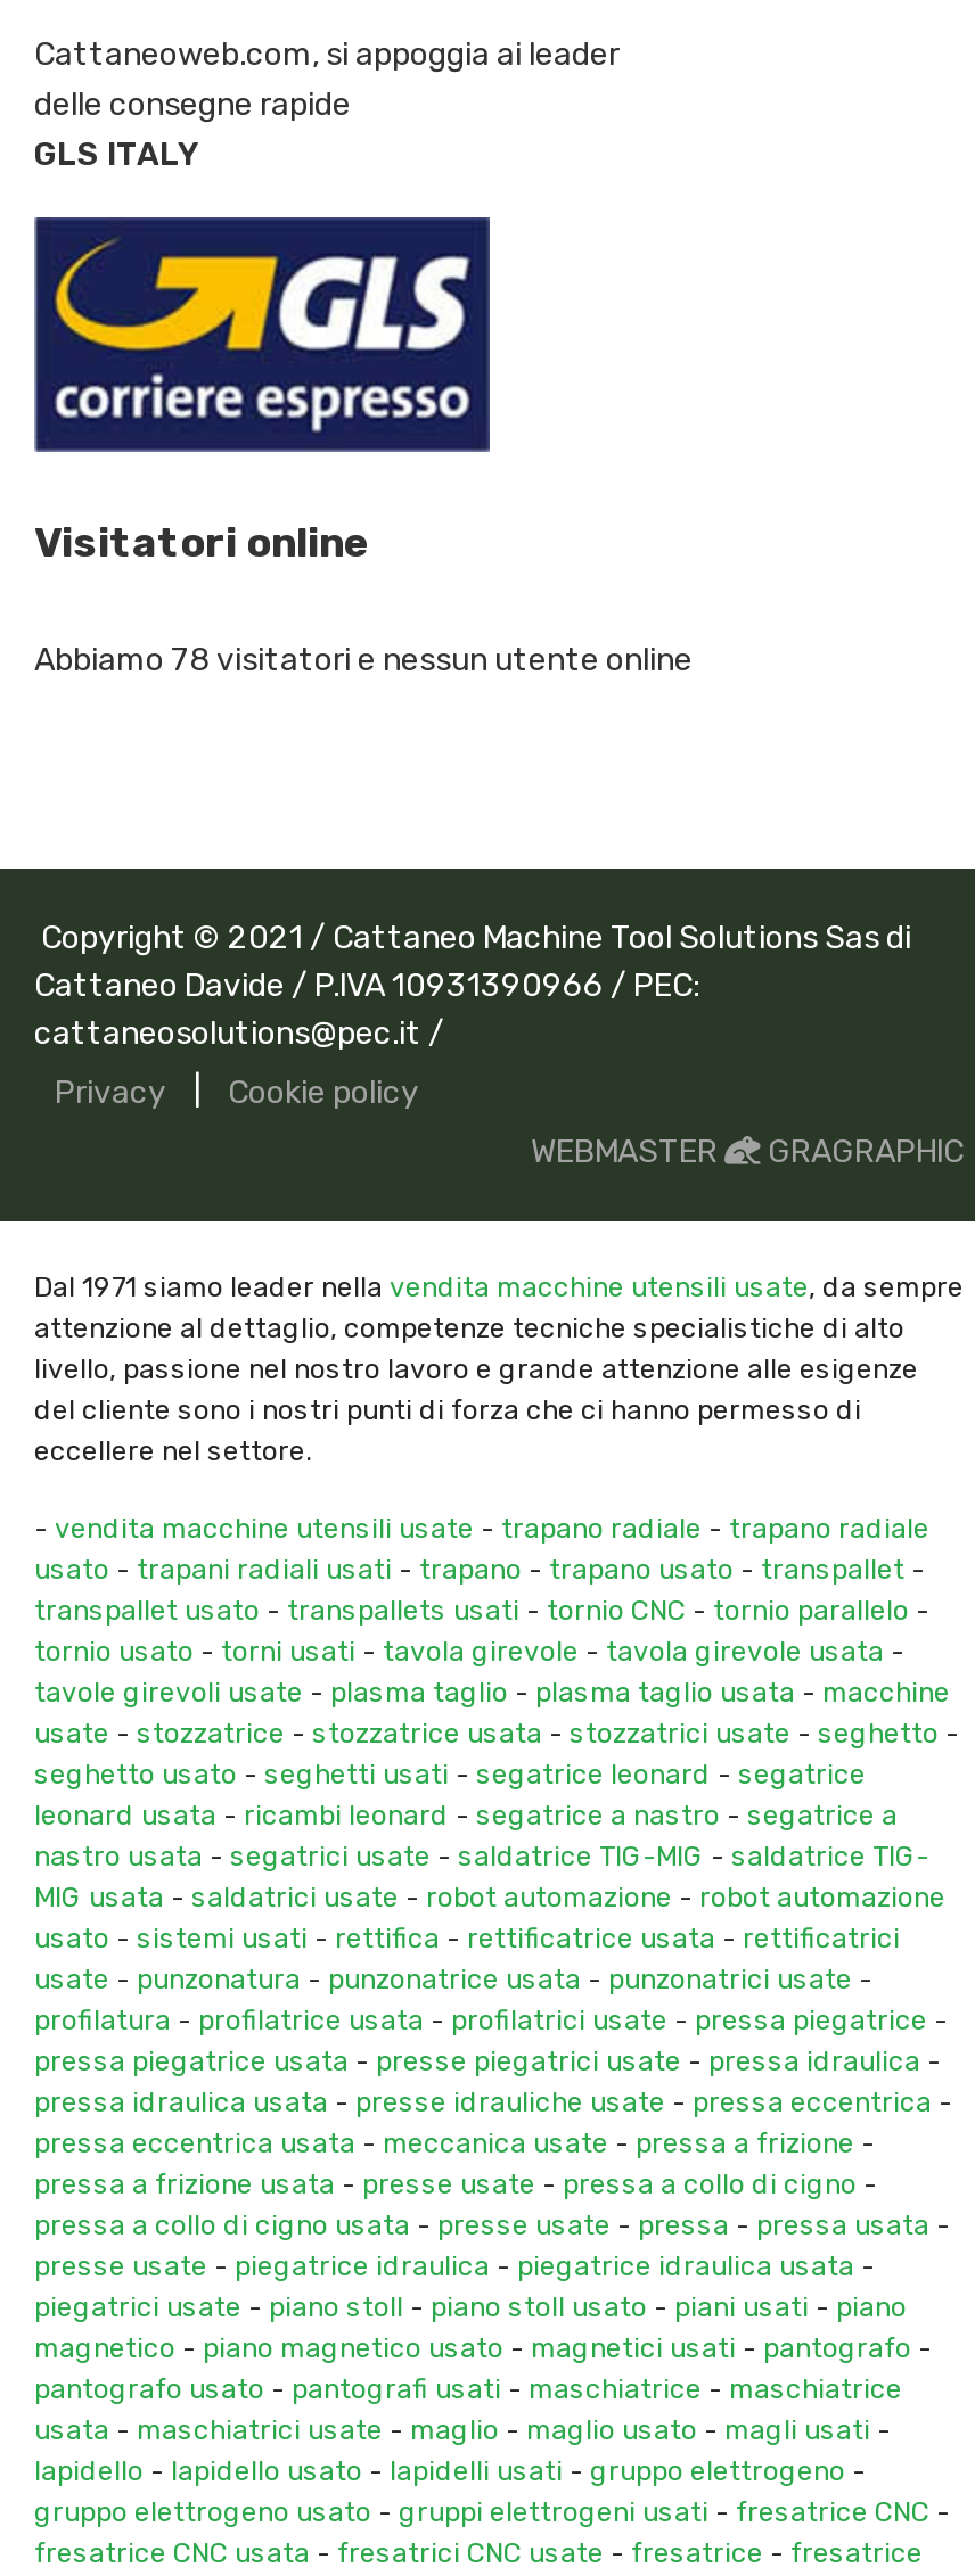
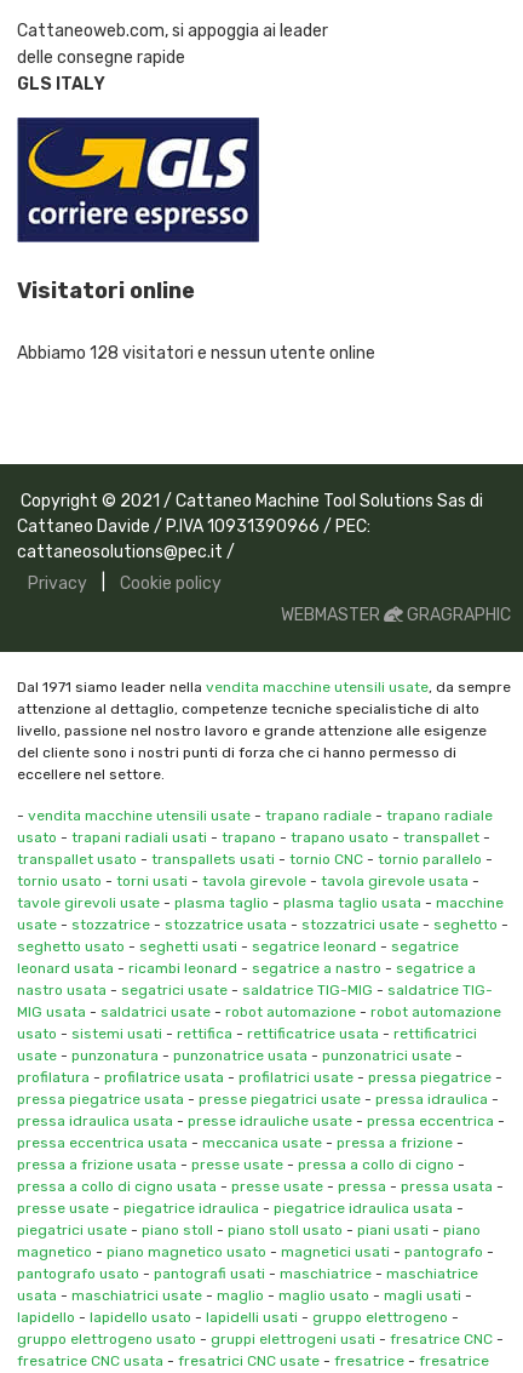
- Abbiamo 78 visitatori e nessun utente online
+ Abbiamo 128 visitatori e nessun utente online
